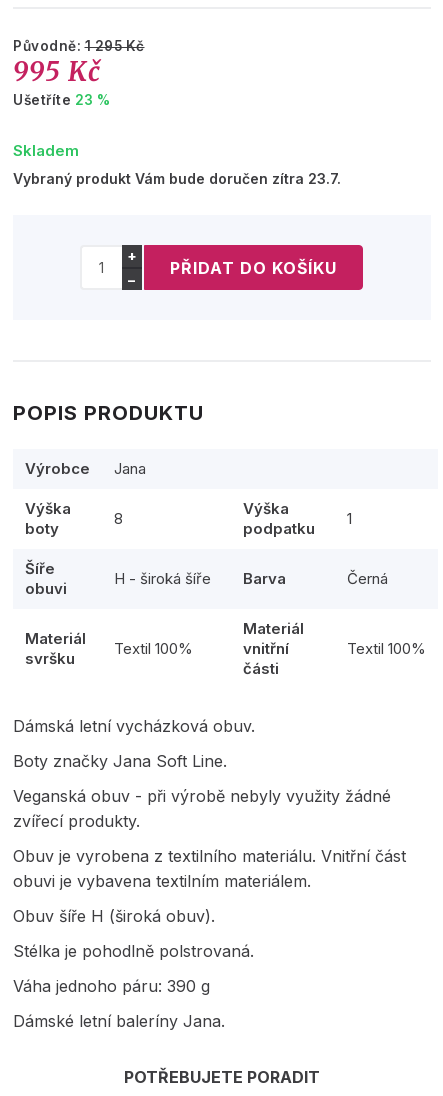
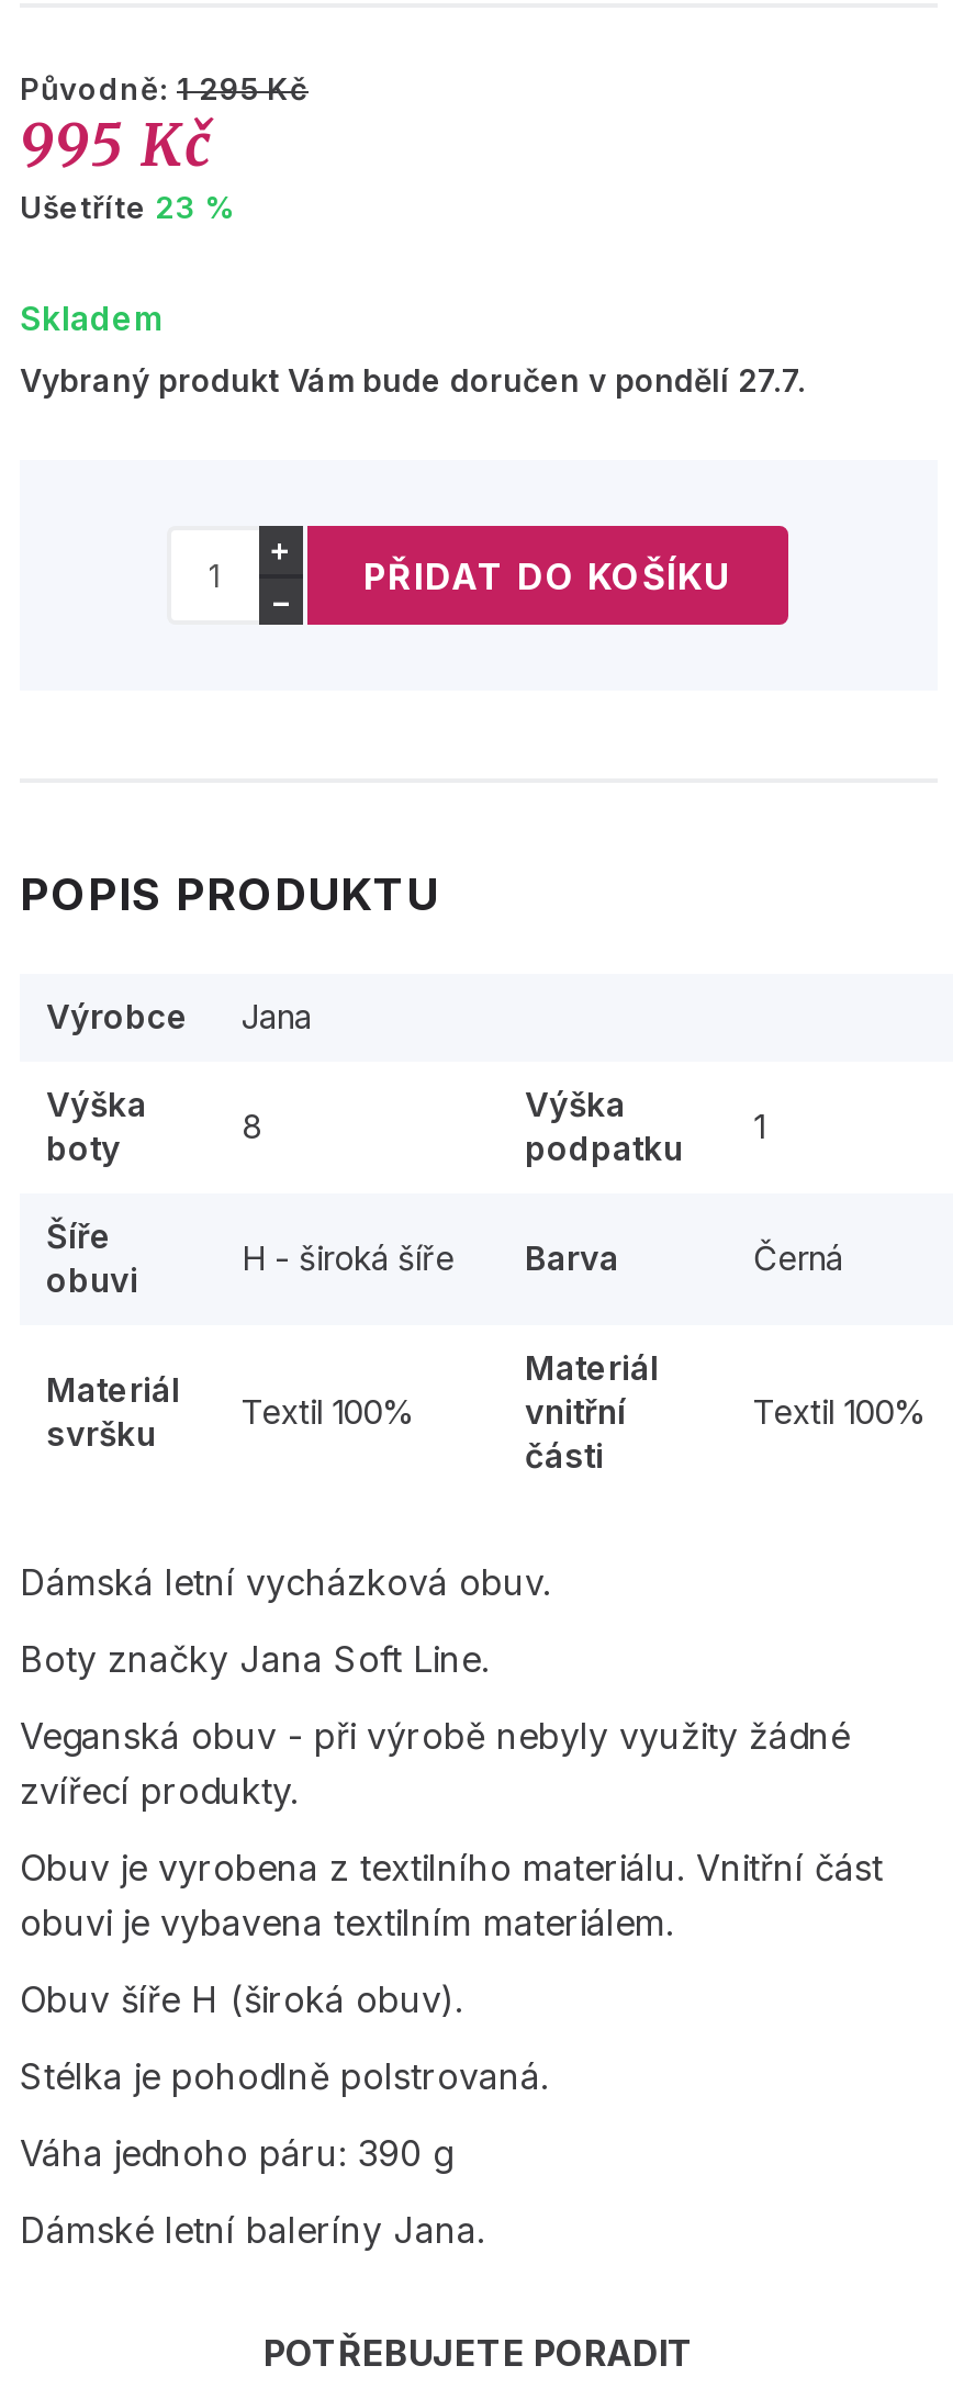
- Vybraný produkt Vám bude doručen zítra 23.7.
+ Vybraný produkt Vám bude doručen v pondělí 27.7.
